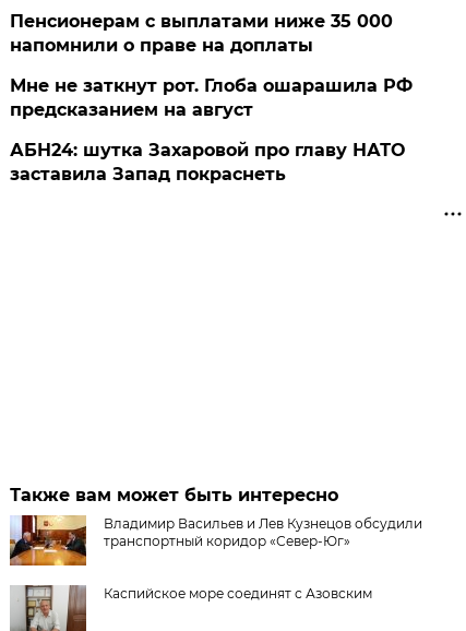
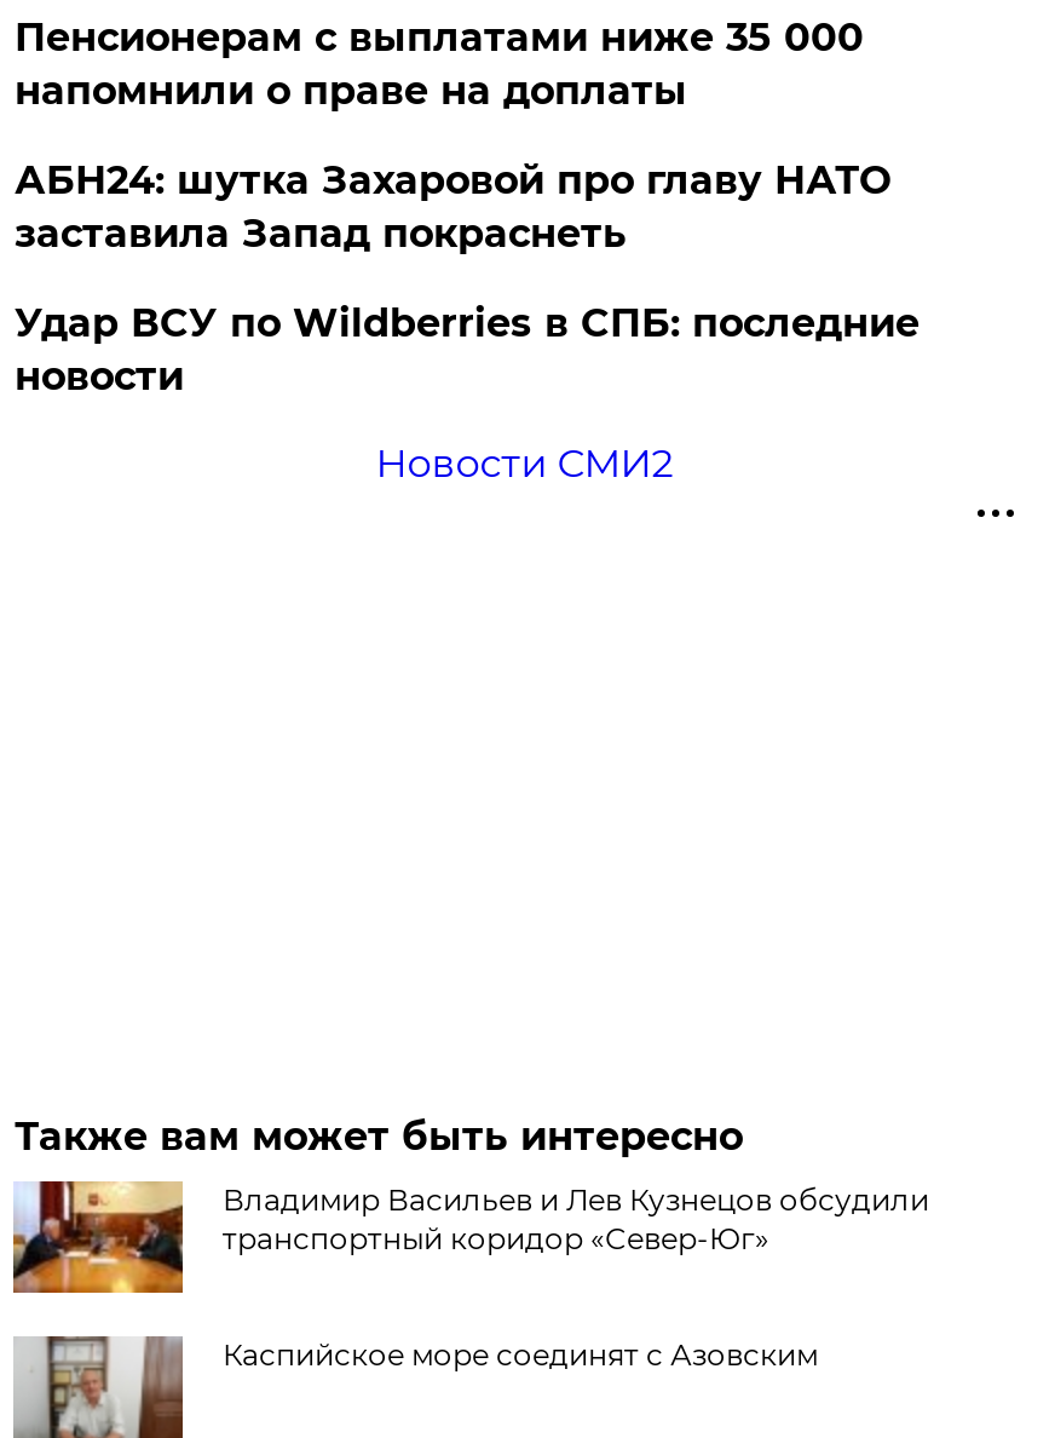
- Мне не заткнут рот. Глоба ошарашила РФ
- предсказанием на август

moved up: АБН24: шутка Захаровой про главу НАТО | заставила Запад покраснеть

+ Удар ВСУ по Wildberries в СПБ: последние
+ новости
+ Новости СМИ2
